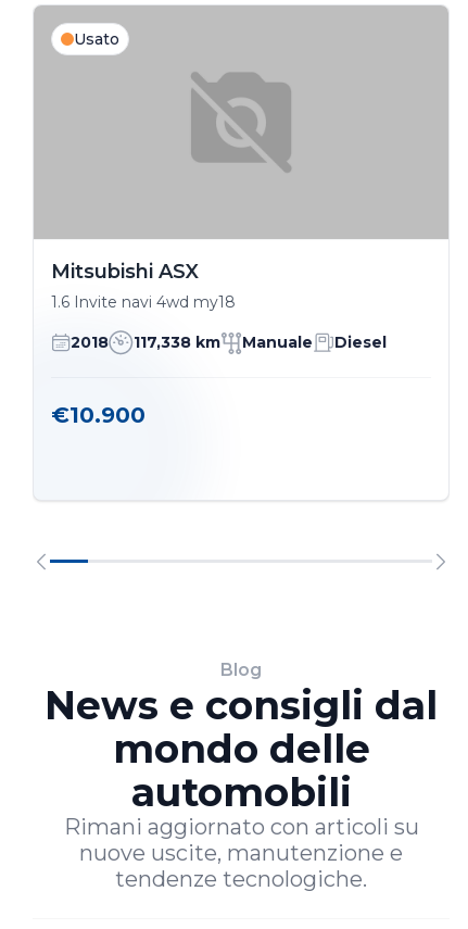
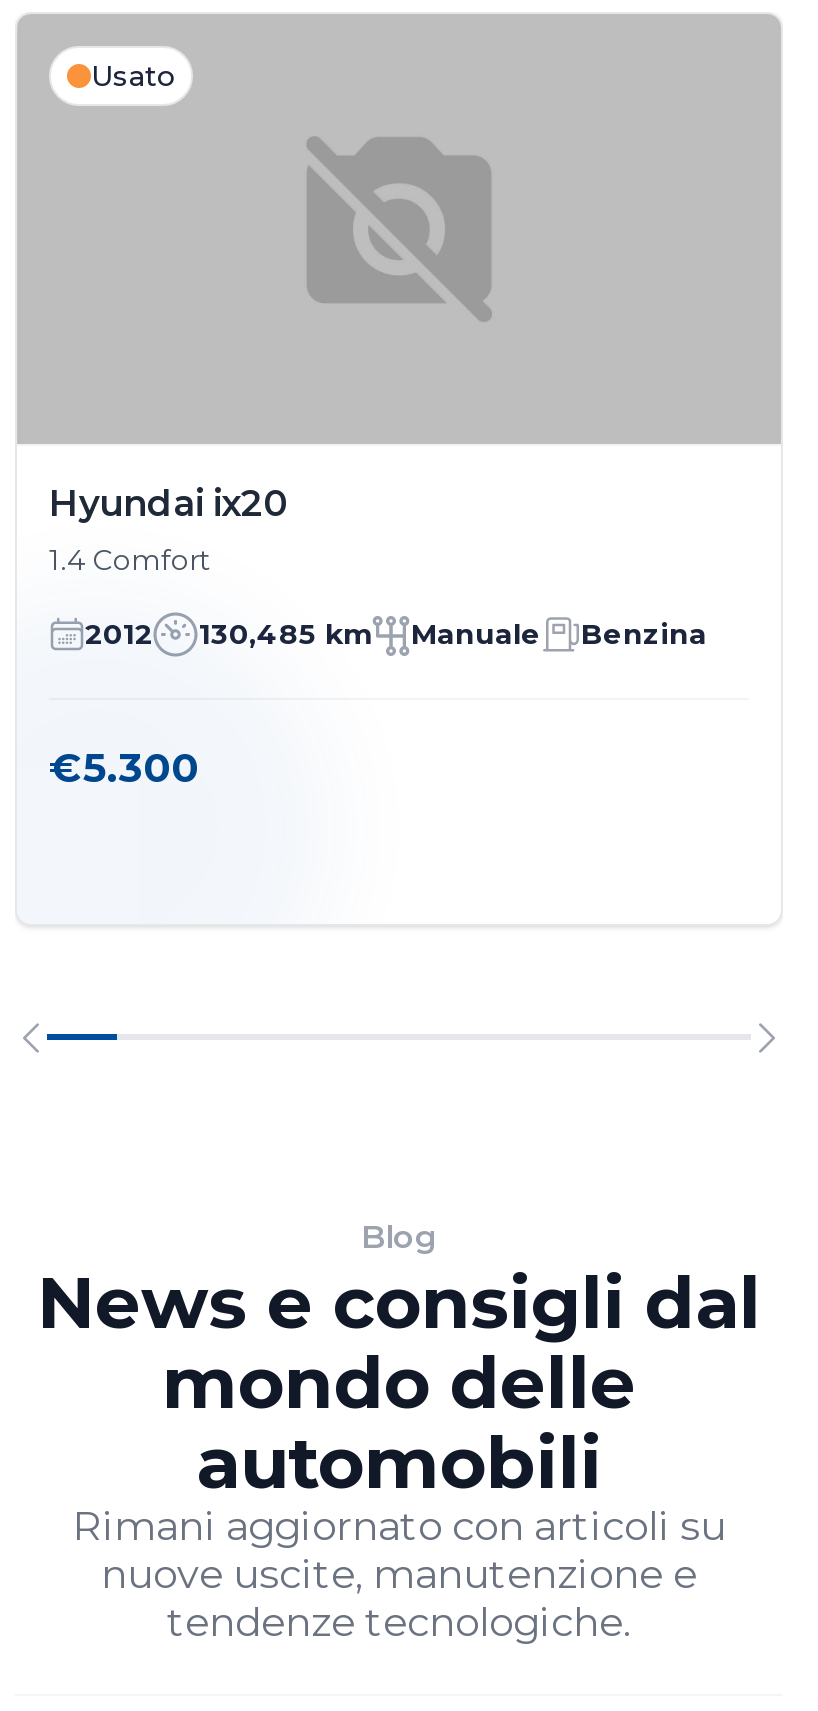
- Mitsubishi ASX
- 1.6 Invite navi 4wd my18
+ Hyundai ix20
+ 1.4 Comfort

- 2018
- 117,338 km
+ 2012
+ 130,485 km

- Diesel
+ Benzina

- €10.900
+ €5.300
